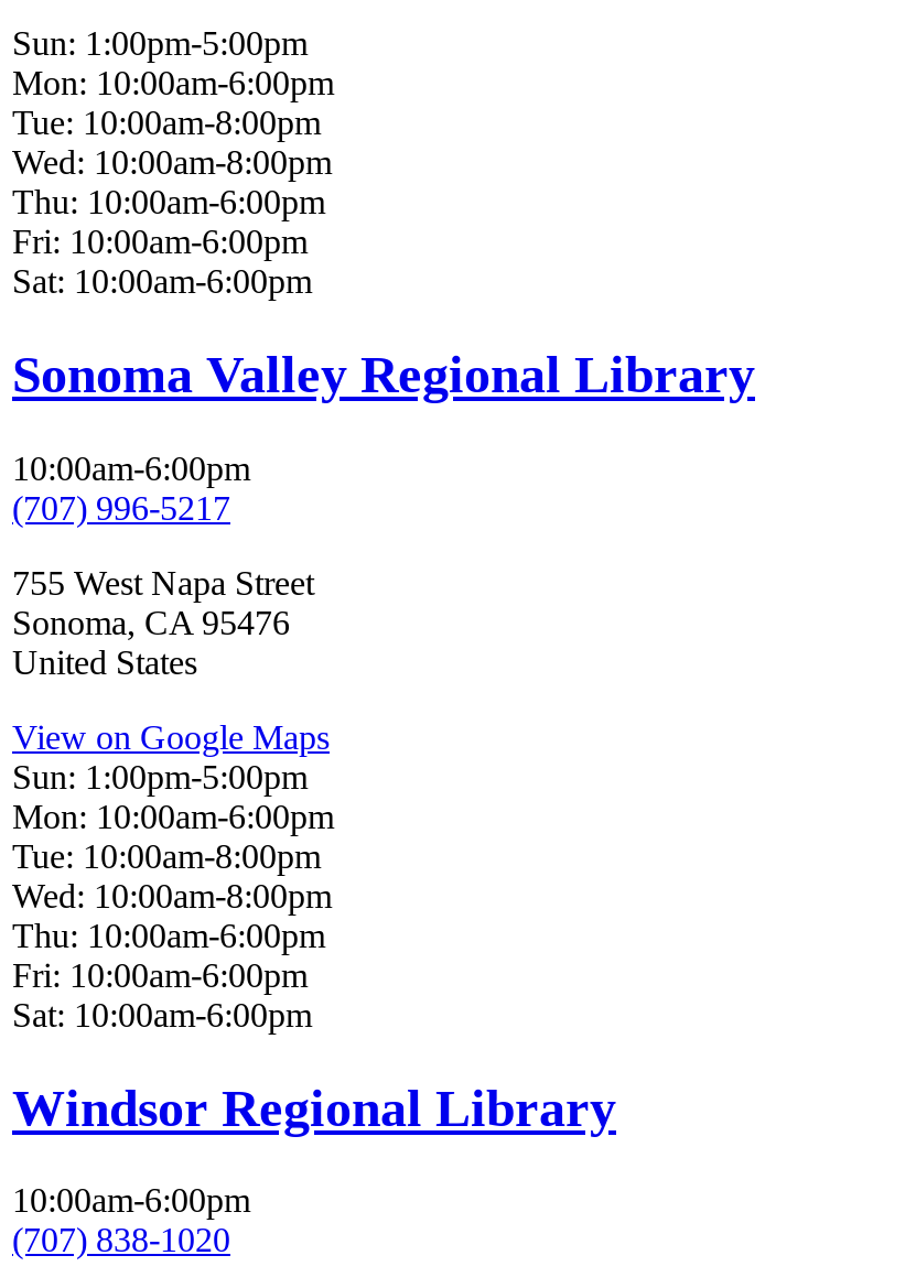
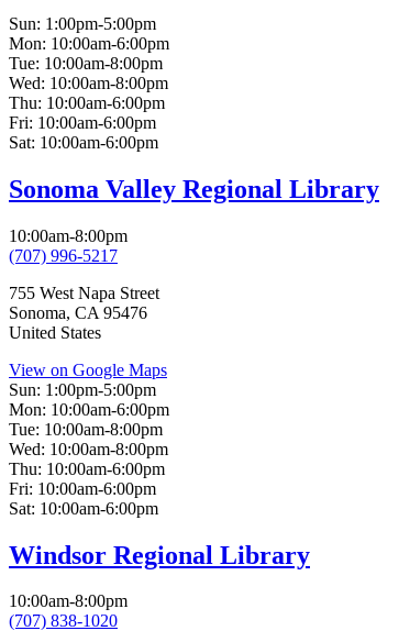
- 10:00am-6:00pm
+ 10:00am-8:00pm

- 10:00am-6:00pm
+ 10:00am-8:00pm
